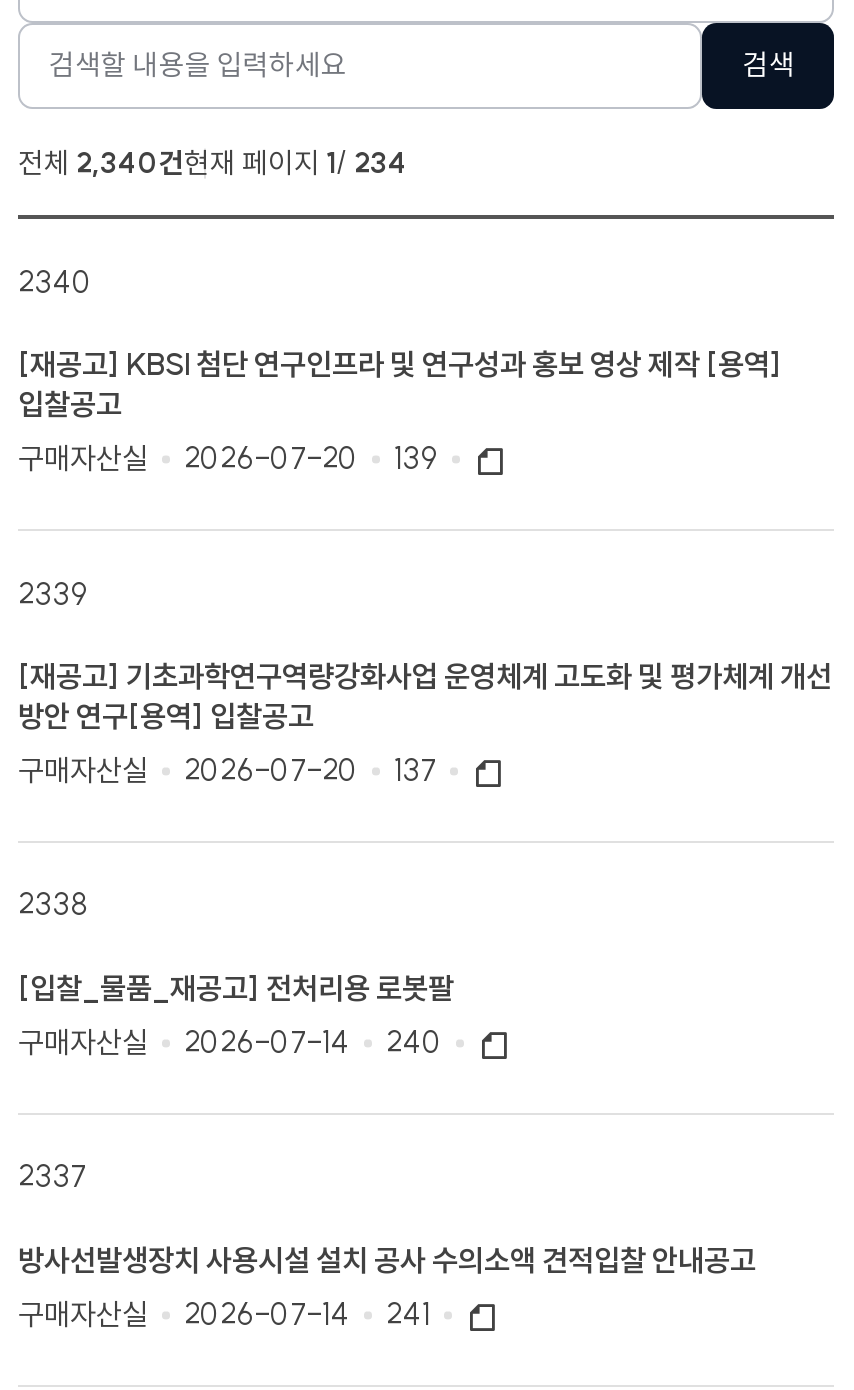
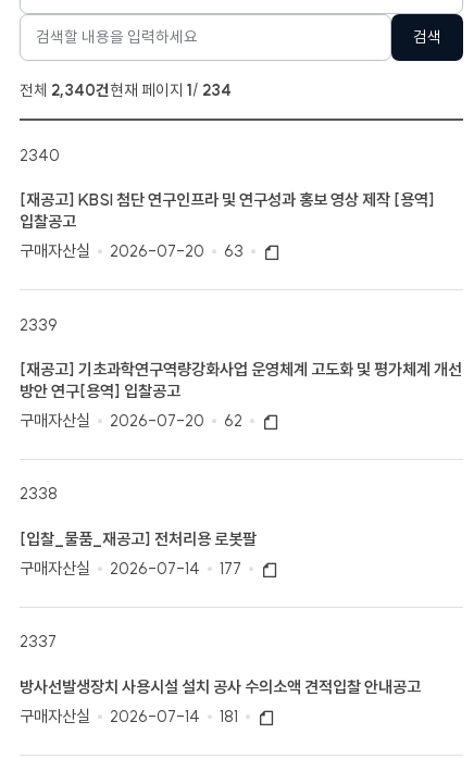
- 139
+ 63

- 137
+ 62

- 240
+ 177

- 241
+ 181
